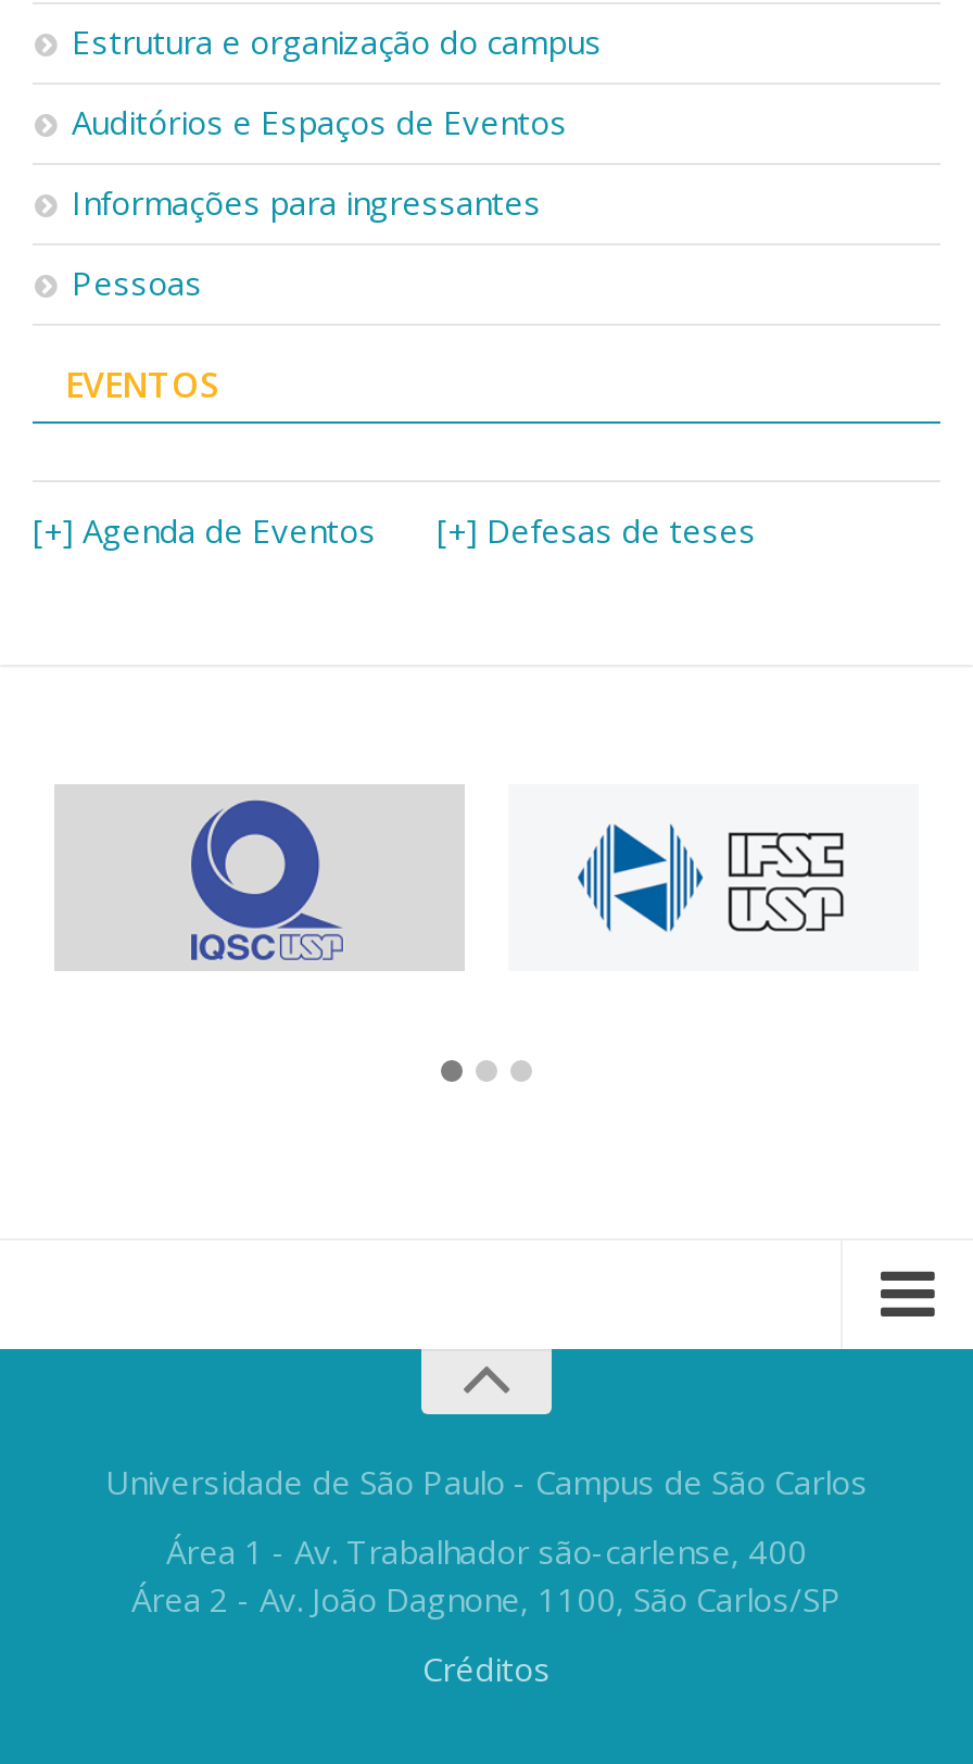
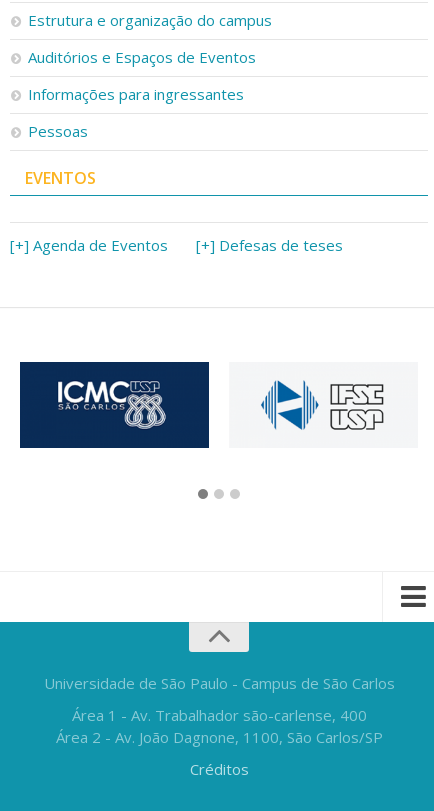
- [image]
+ [image]
